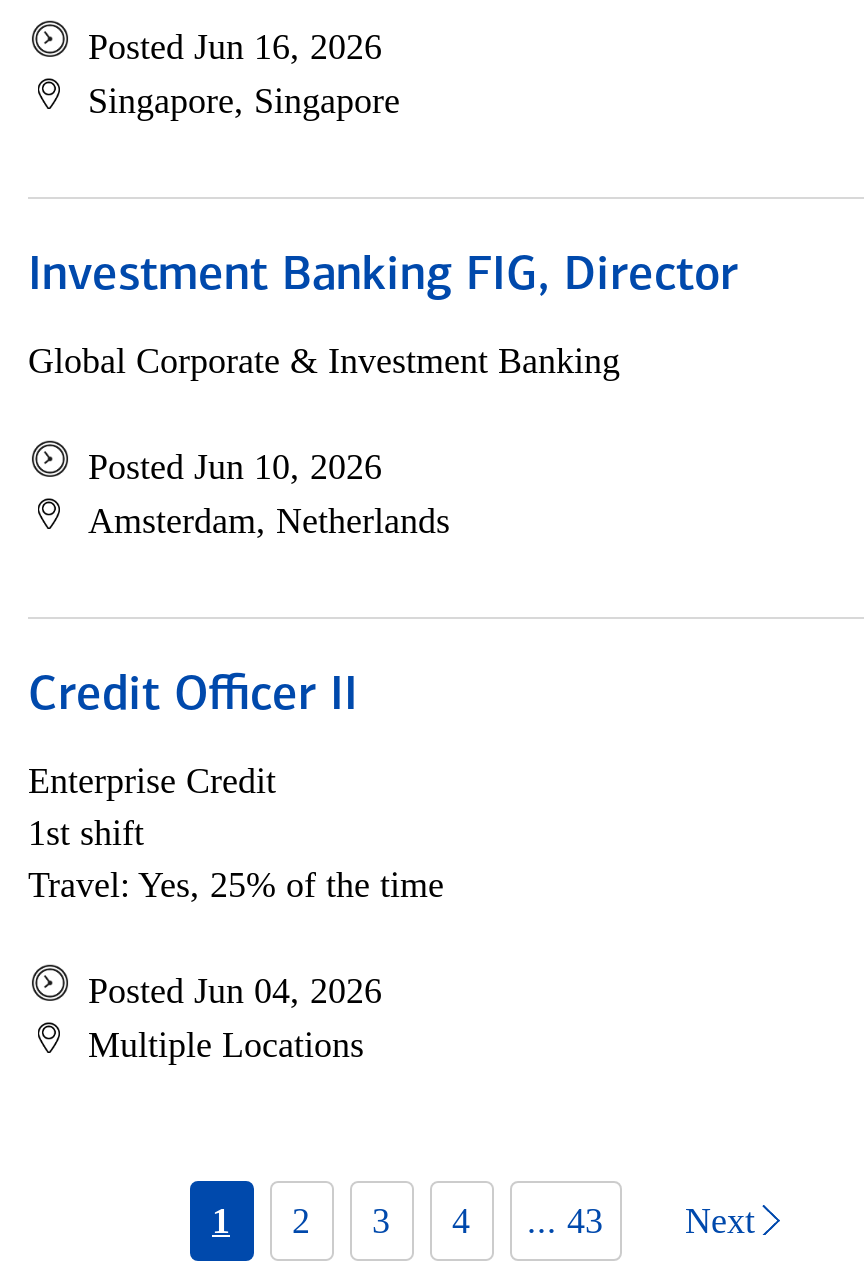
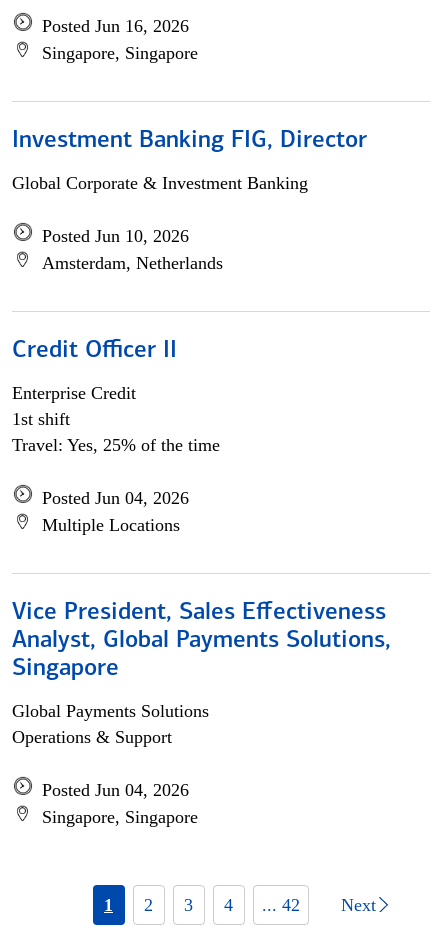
+ Vice President, Sales Effectiveness
+ Analyst, Global Payments Solutions,
+ Singapore
+ Global Payments Solutions
+ Operations & Support
+ Posted Jun 04, 2026
+ Singapore, Singapore

- 1 2 3 4 ... 43
+ 1 2 3 4 ... 42
